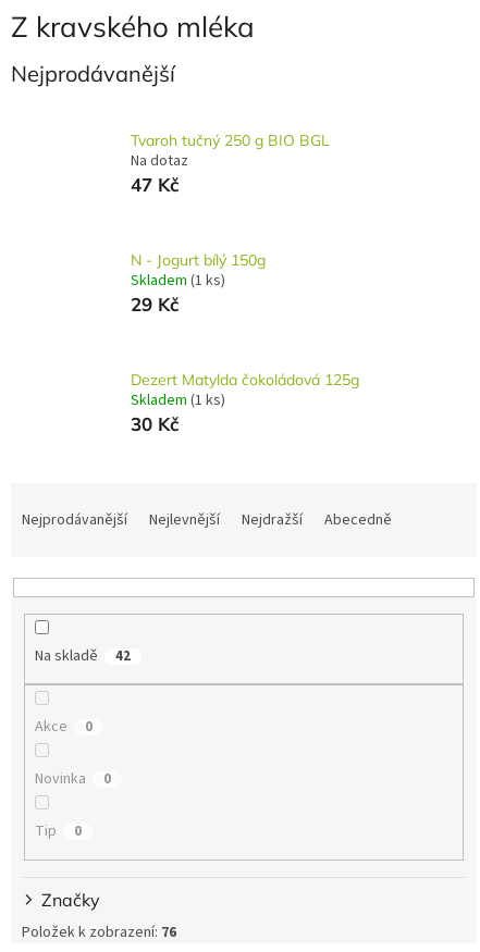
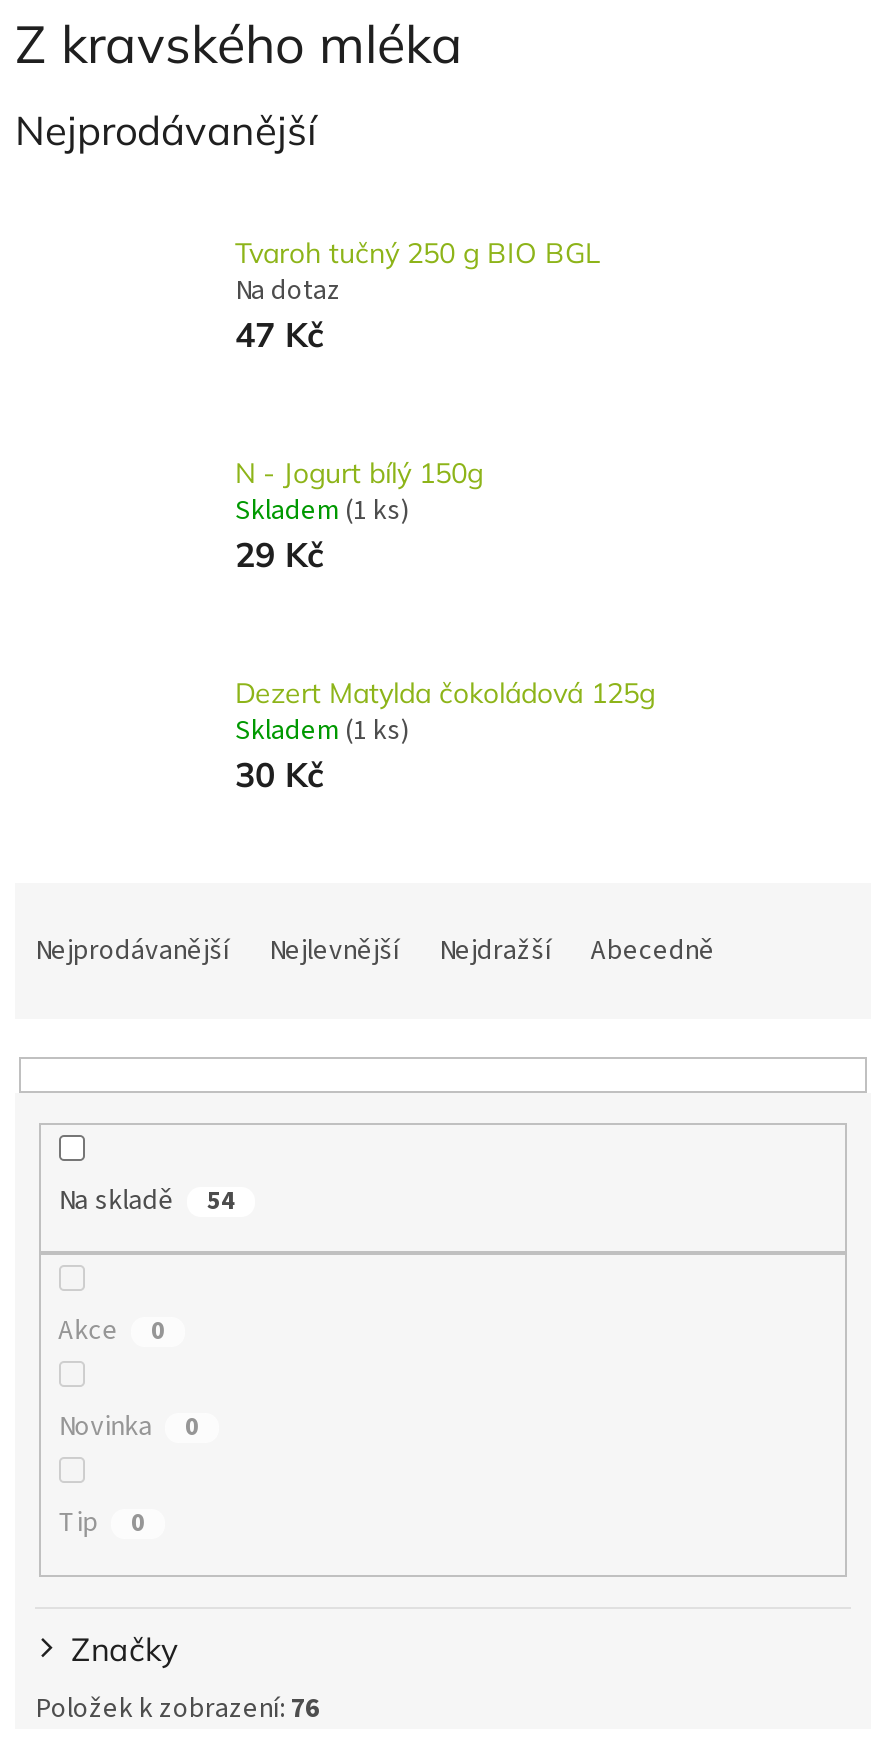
- 42
+ 54
